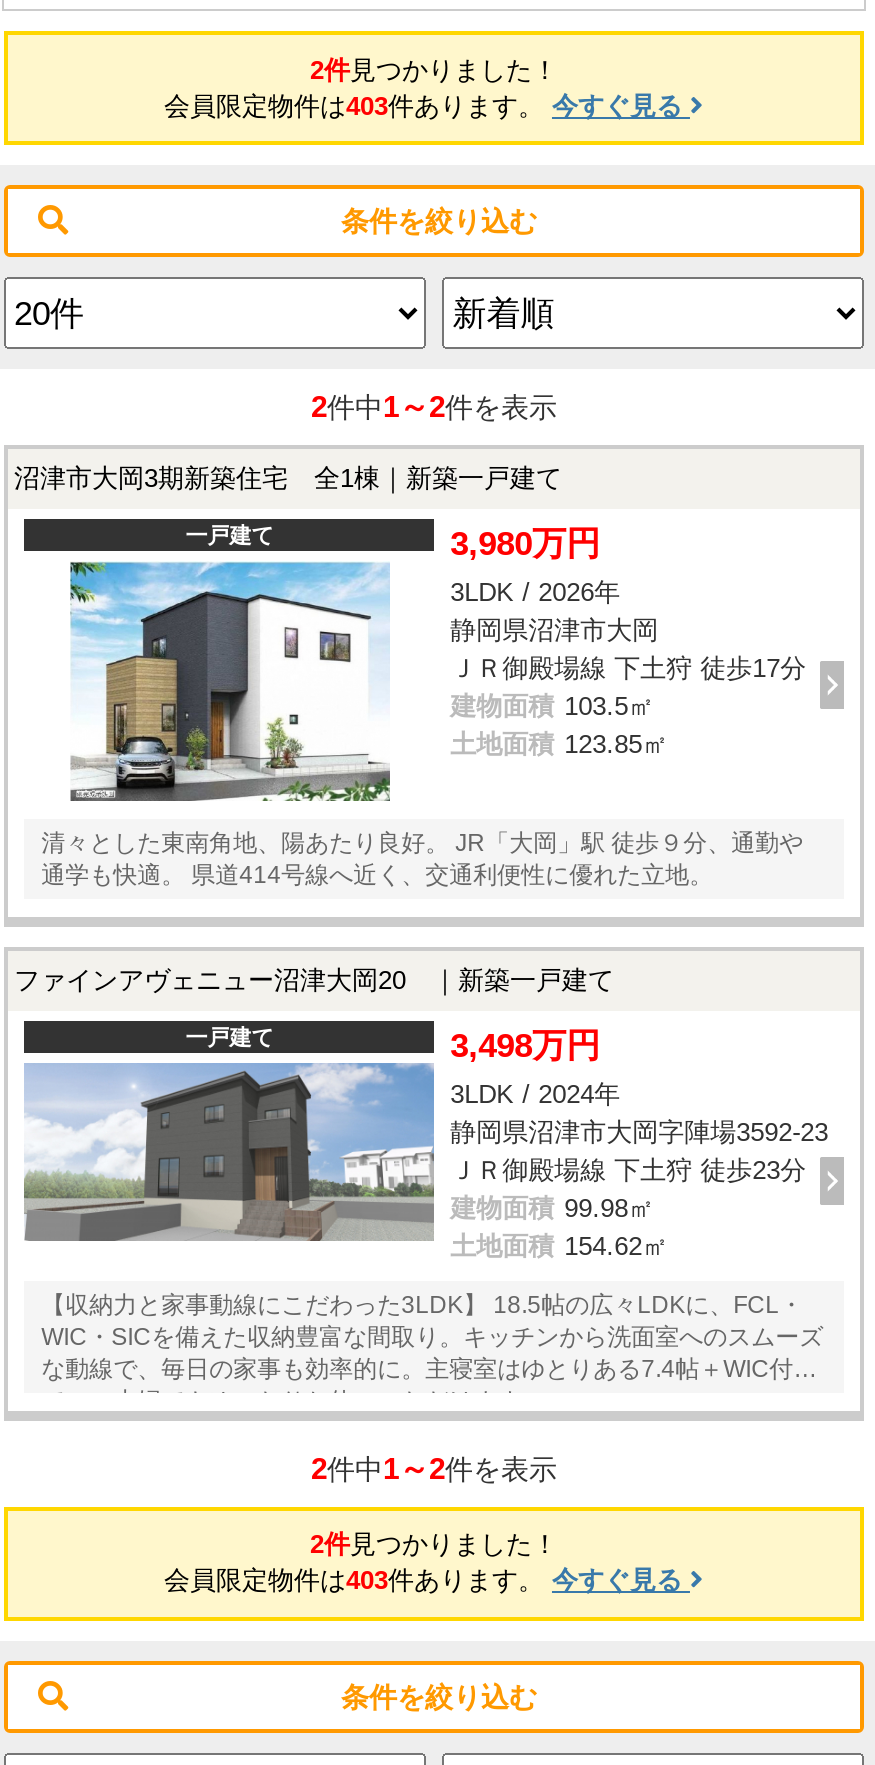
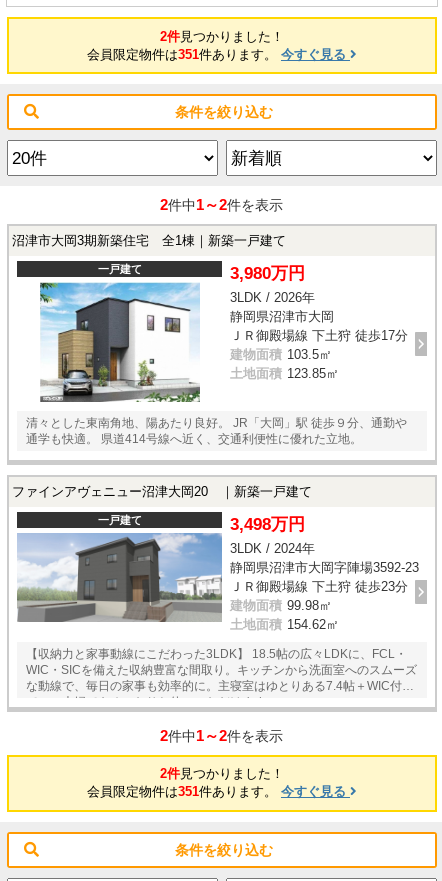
- 会員限定物件は403件あります。今すぐ見る
+ 会員限定物件は351件あります。今すぐ見る

- 会員限定物件は403件あります。今すぐ見る
+ 会員限定物件は351件あります。今すぐ見る
